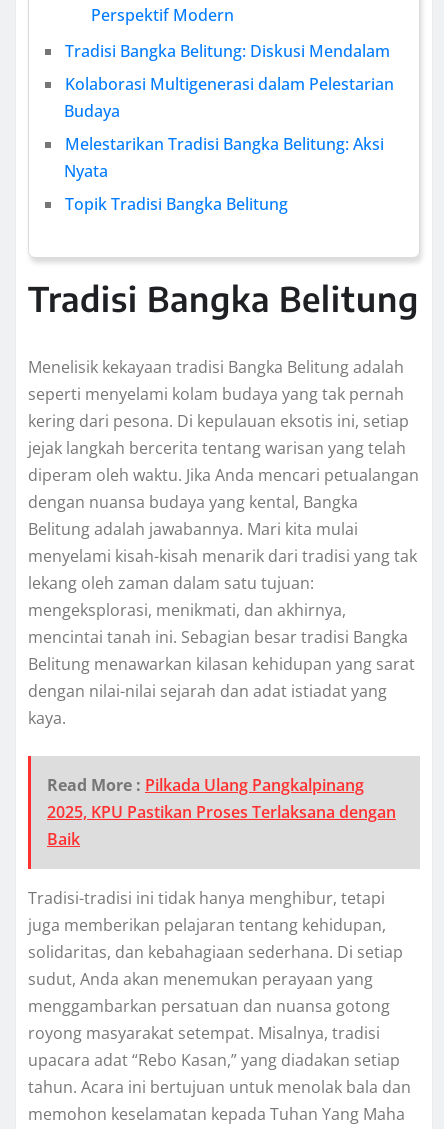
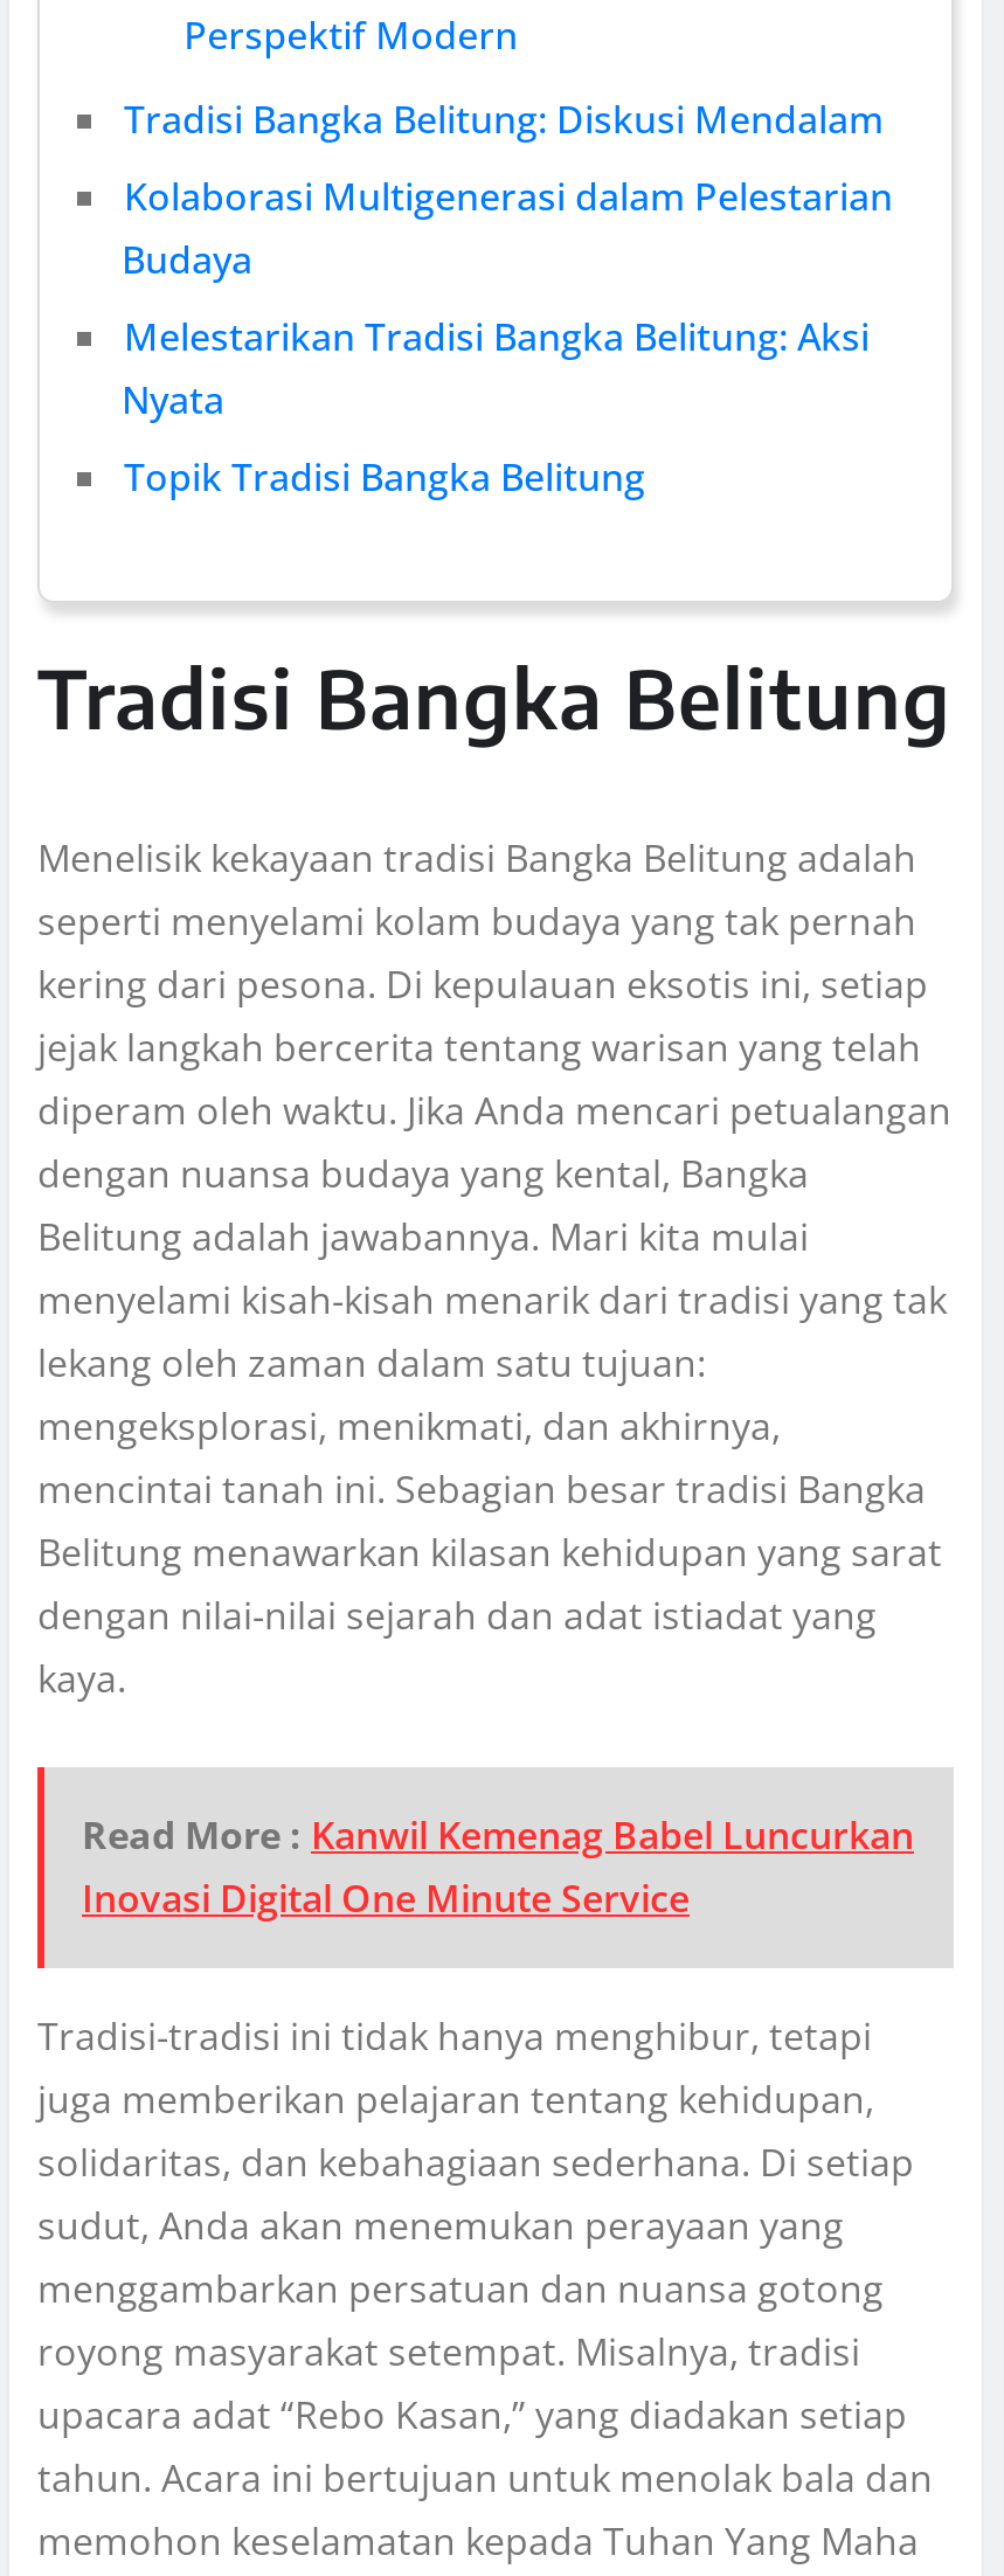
- Read More : Pilkada Ulang Pangkalpinang
- 2025, KPU Pastikan Proses Terlaksana dengan
- Baik
+ Read More : Kanwil Kemenag Babel Luncurkan
+ Inovasi Digital One Minute Service
